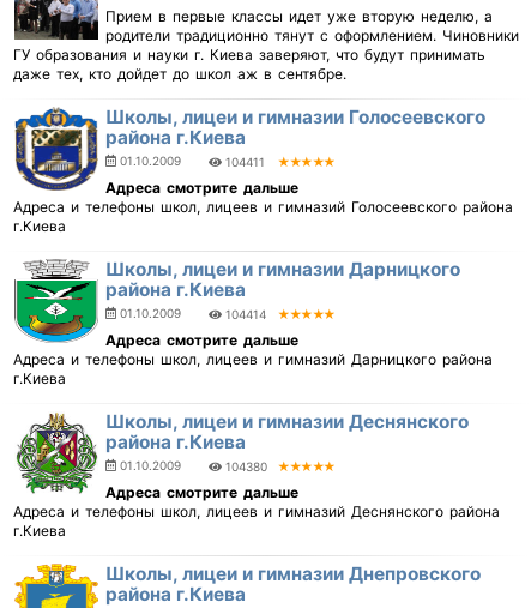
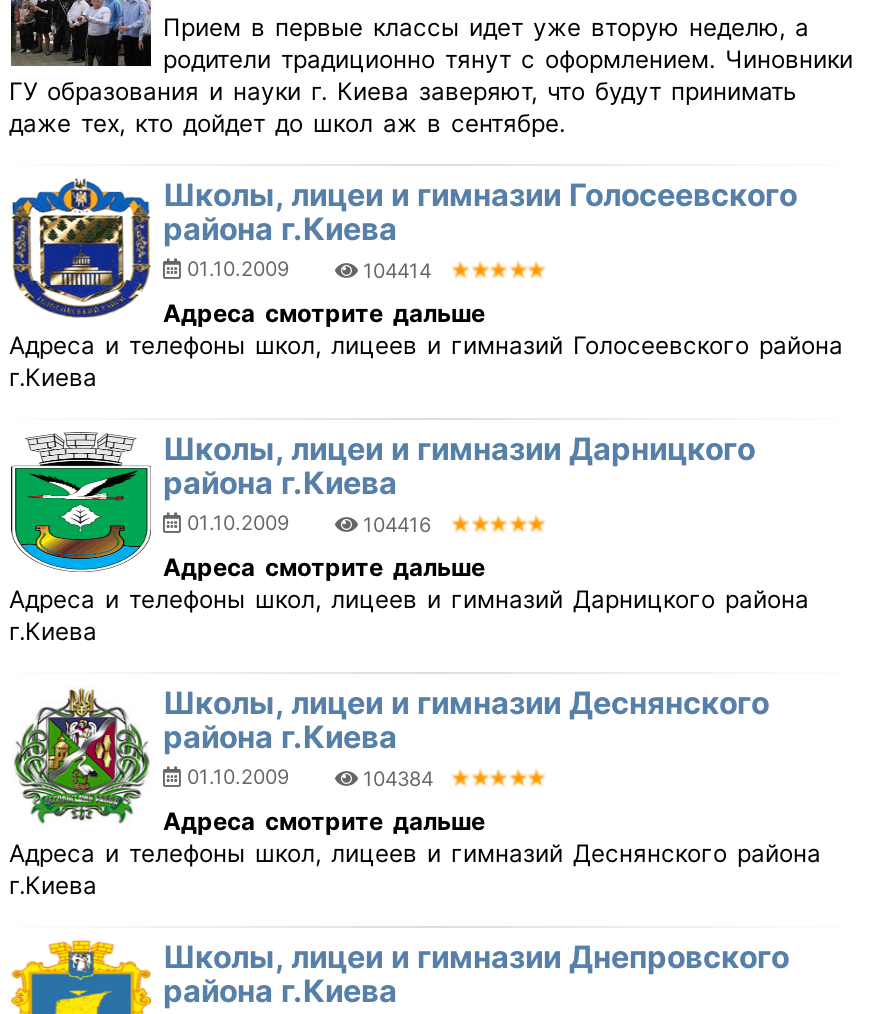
- 104411
+ 104414

- 104414
+ 104416

- 104380
+ 104384
